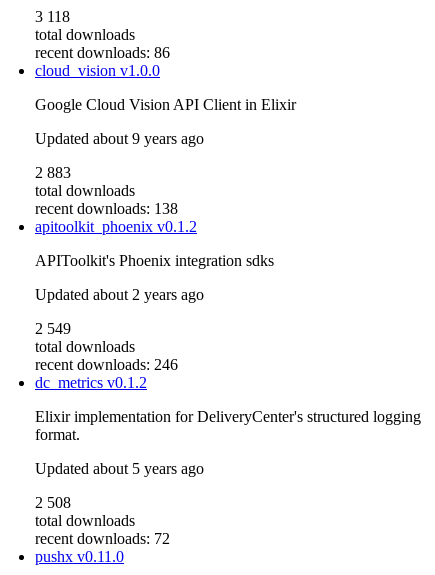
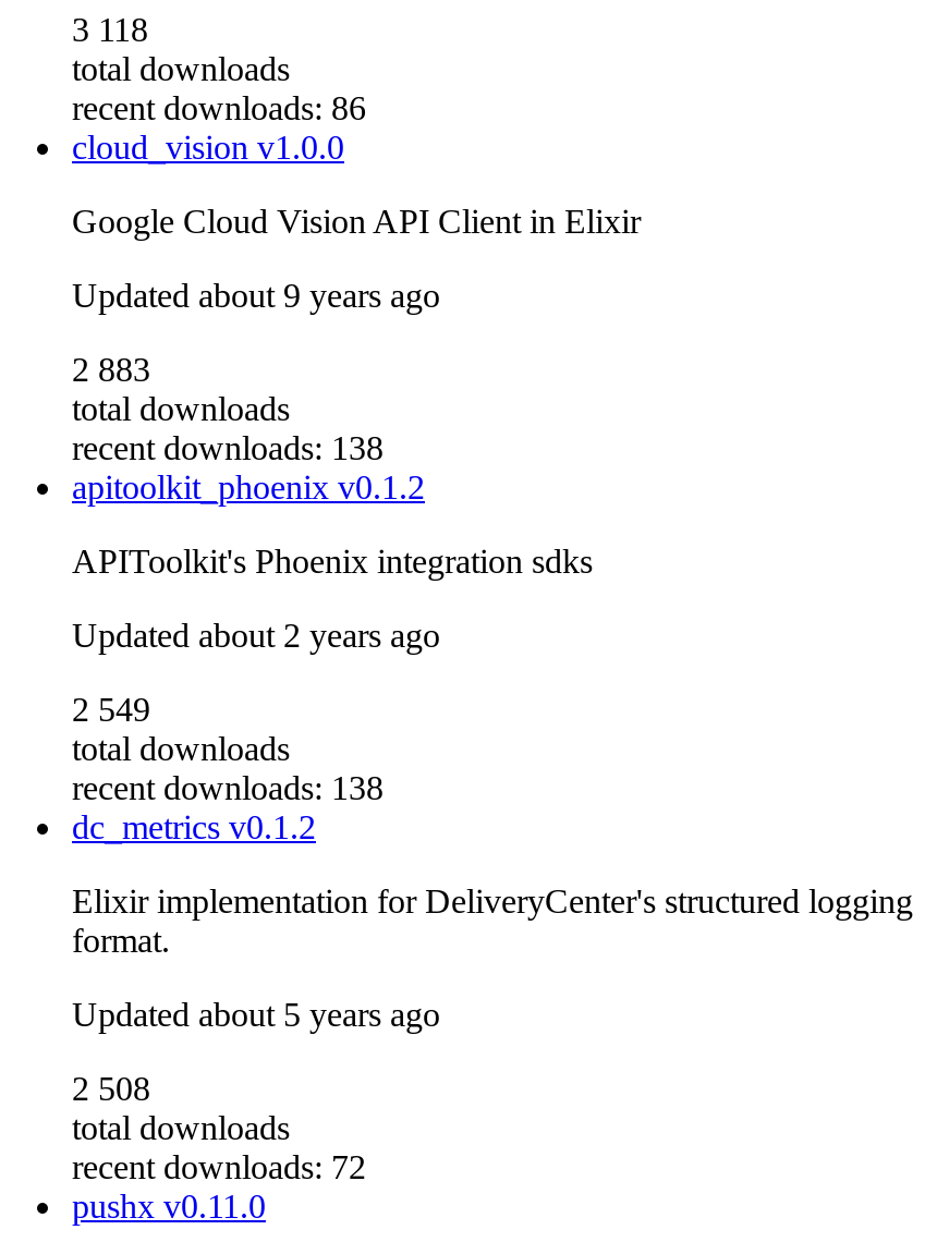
- recent downloads: 246
+ recent downloads: 138
